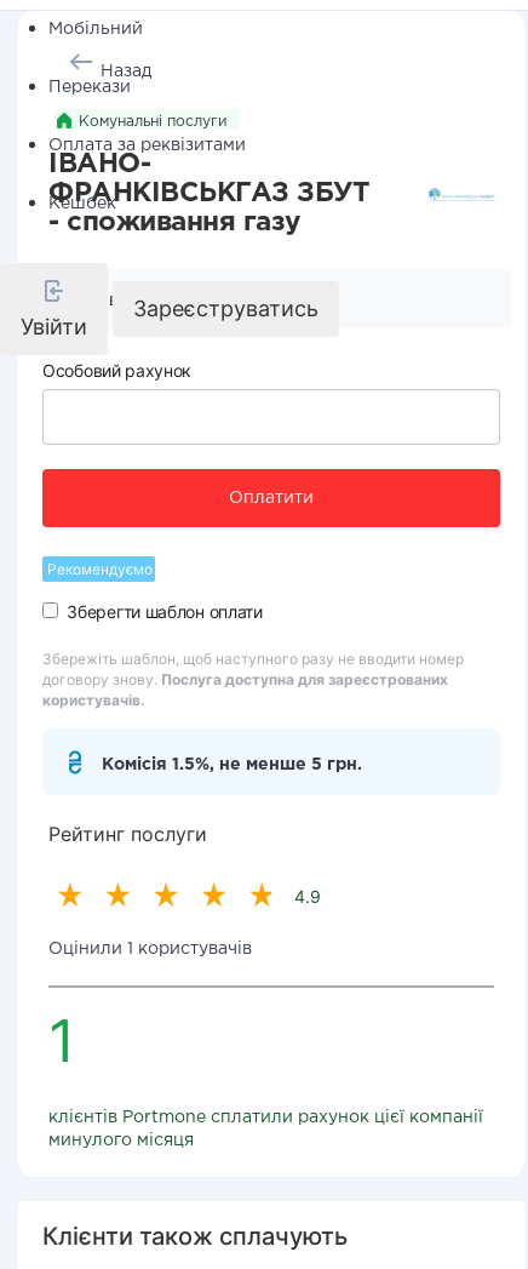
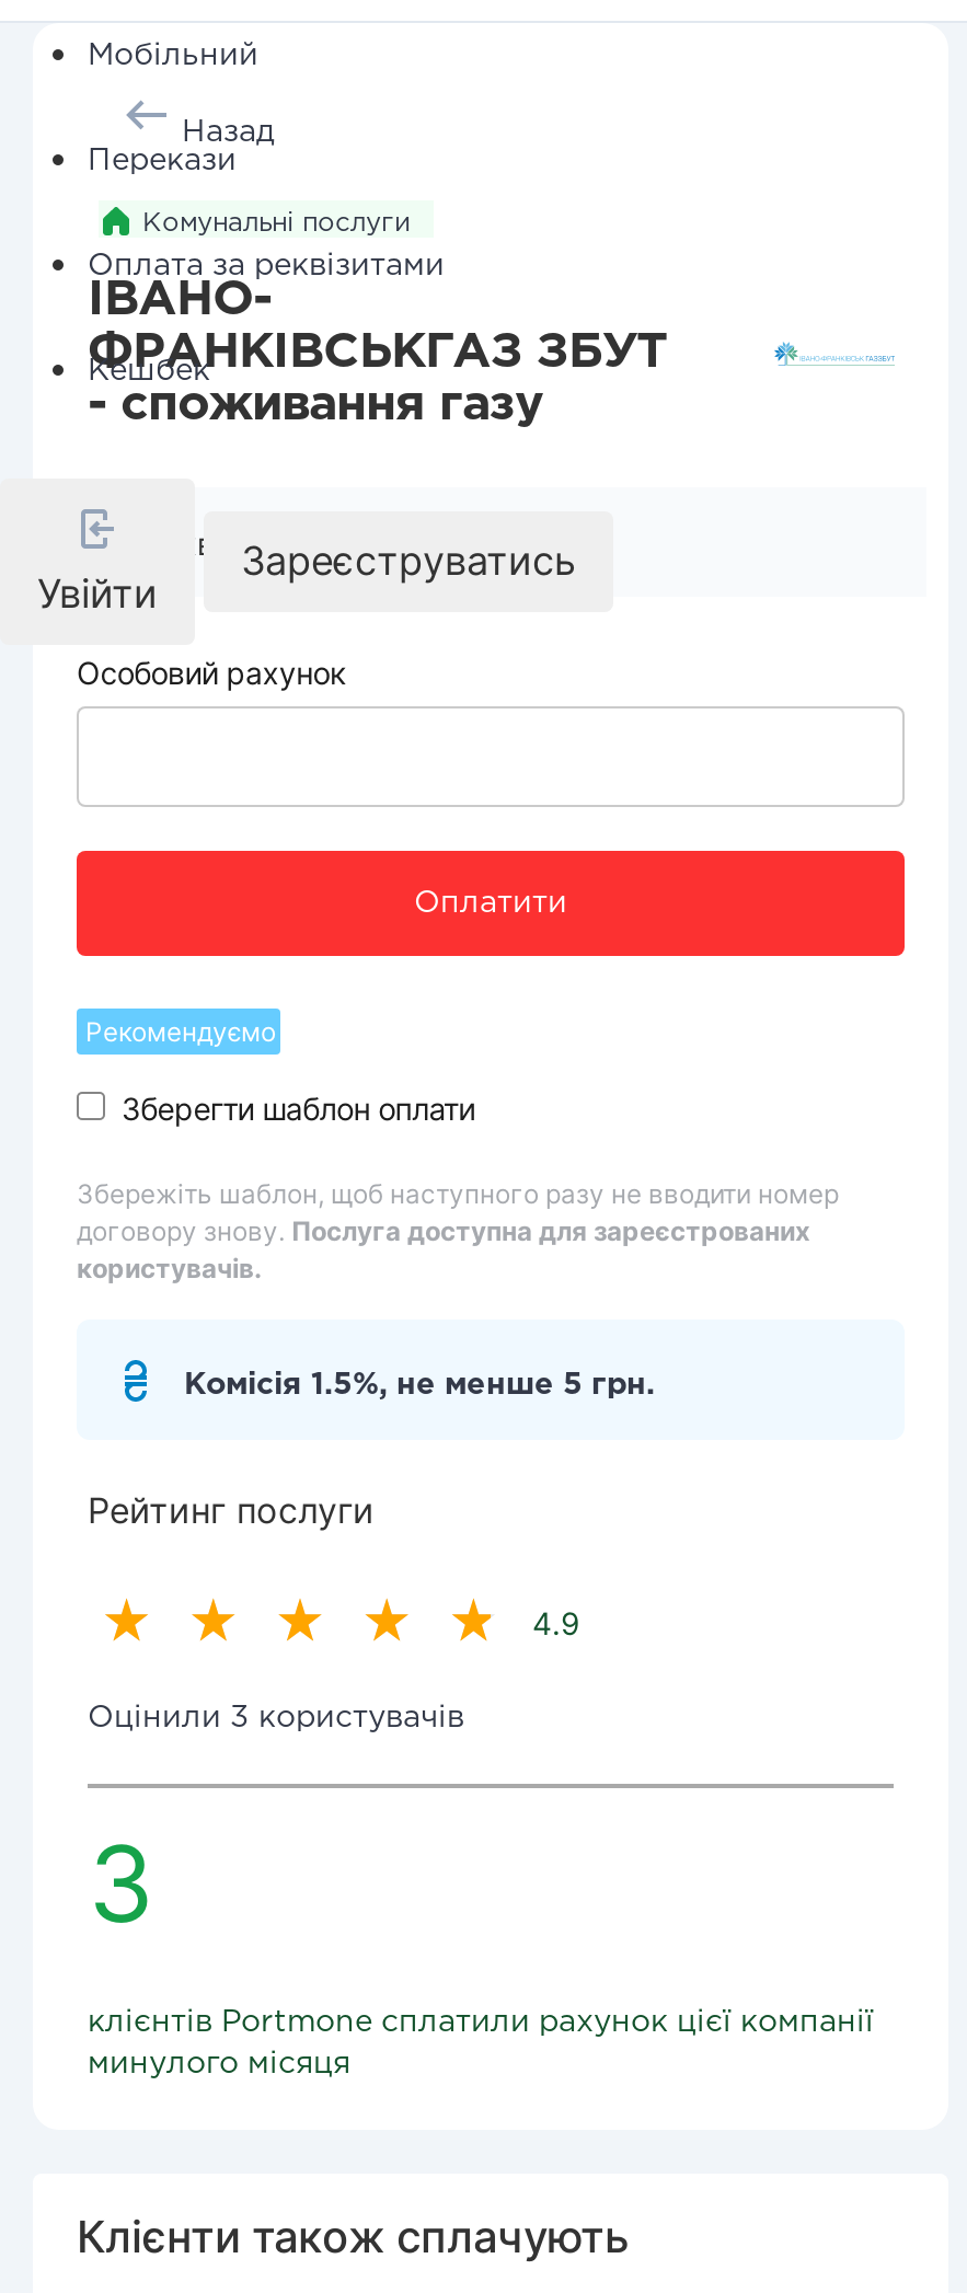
- Оцінили 1 користувачів
+ Оцінили 3 користувачів

- 1
+ 3
